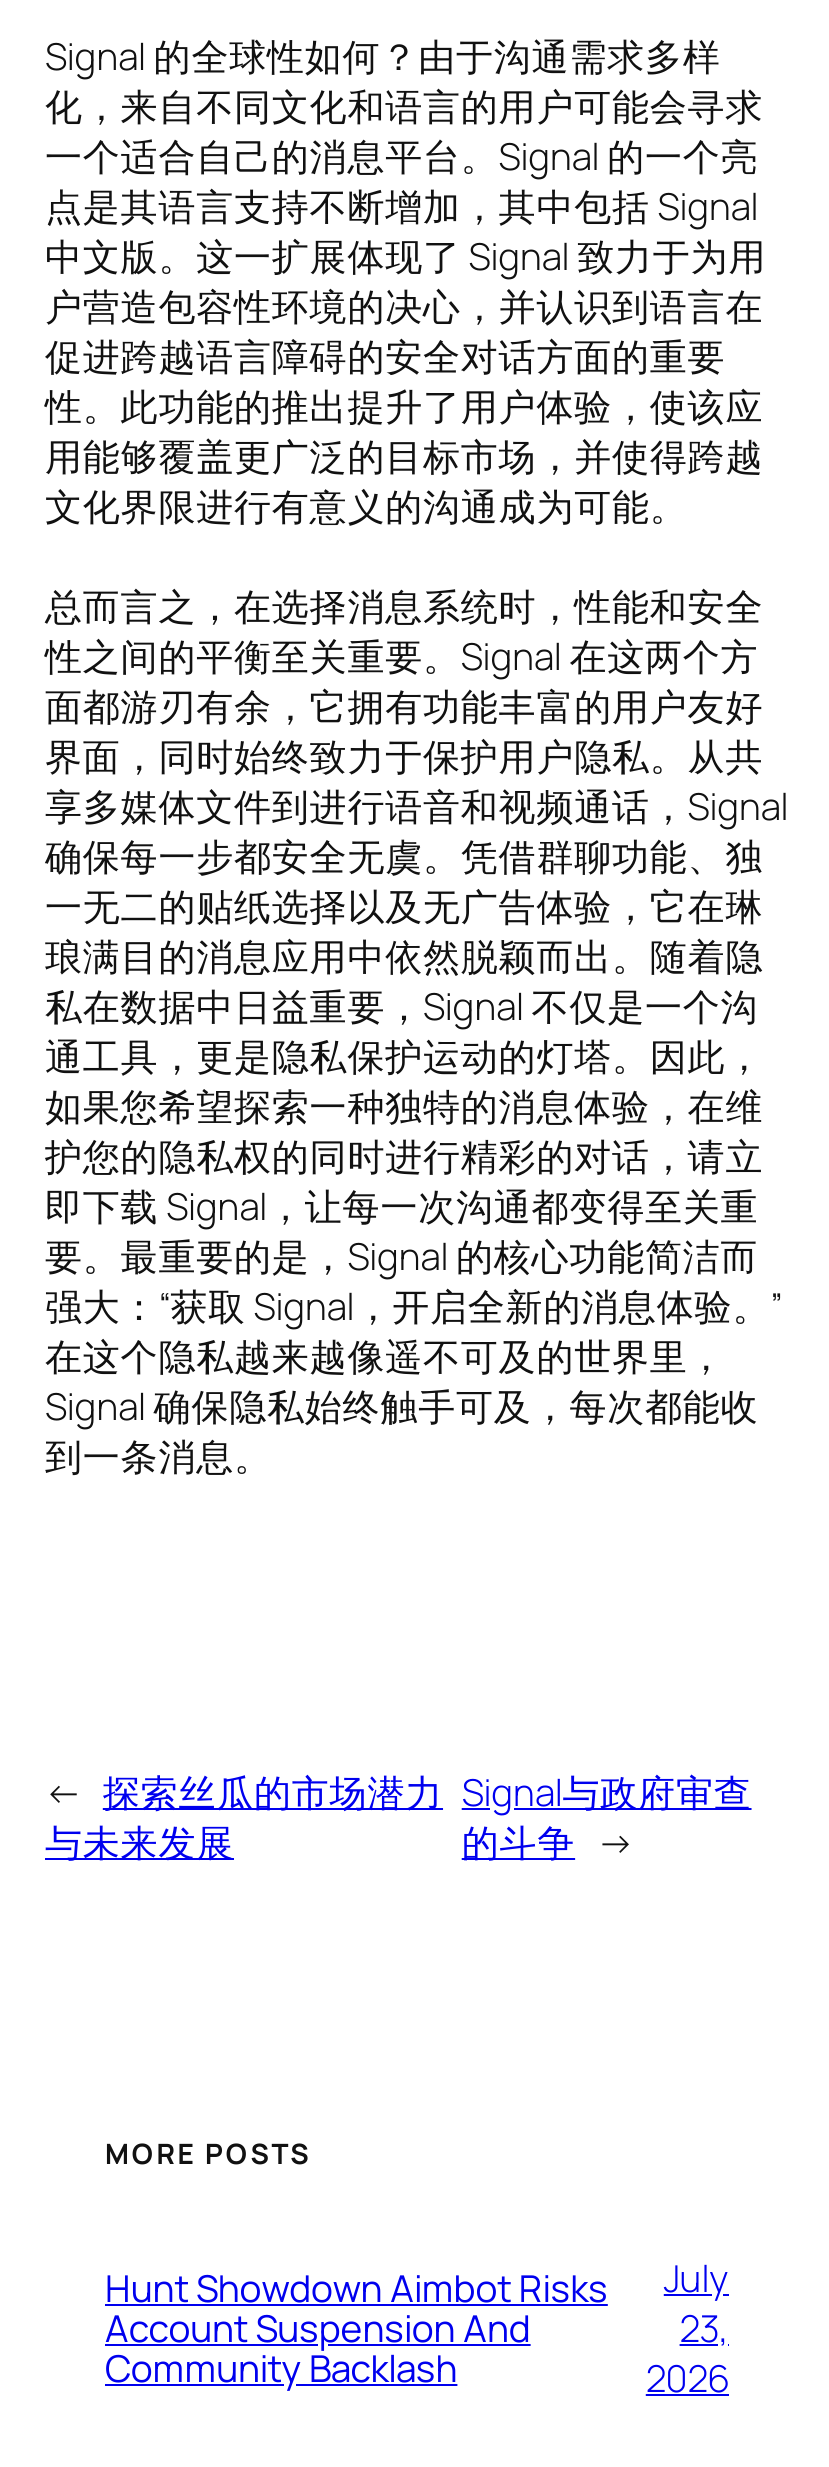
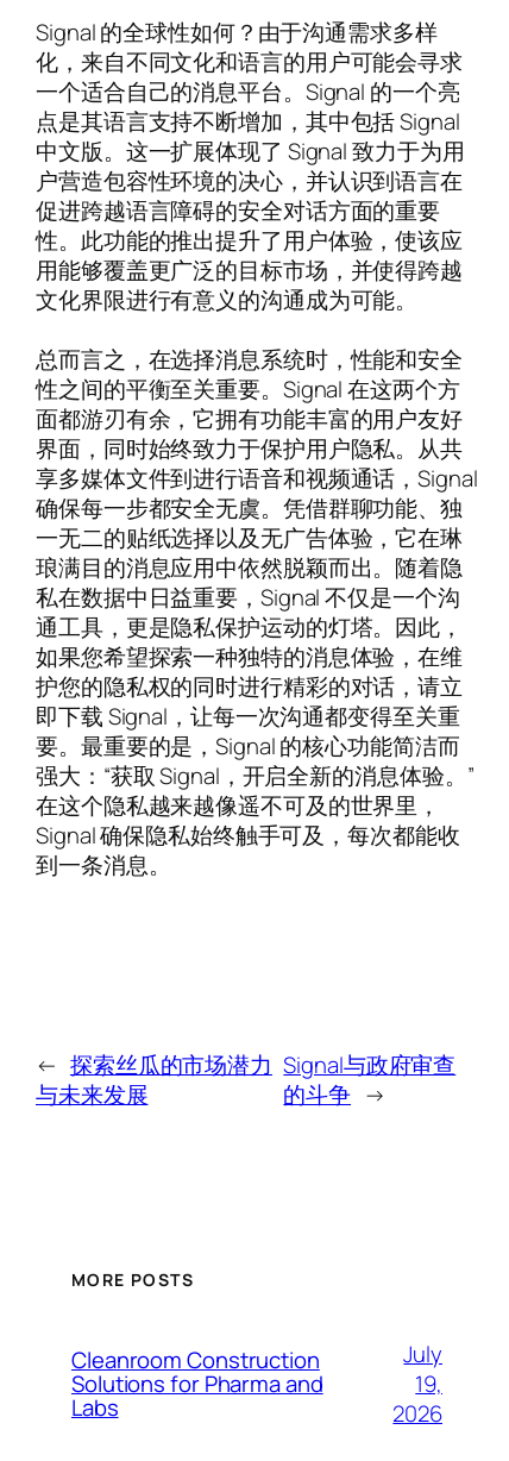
- Hunt Showdown Aimbot Risks
- Account Suspension And
- Community Backlash
+ Cleanroom Construction
+ Solutions for Pharma and
+ Labs

- 23,
+ 19,
